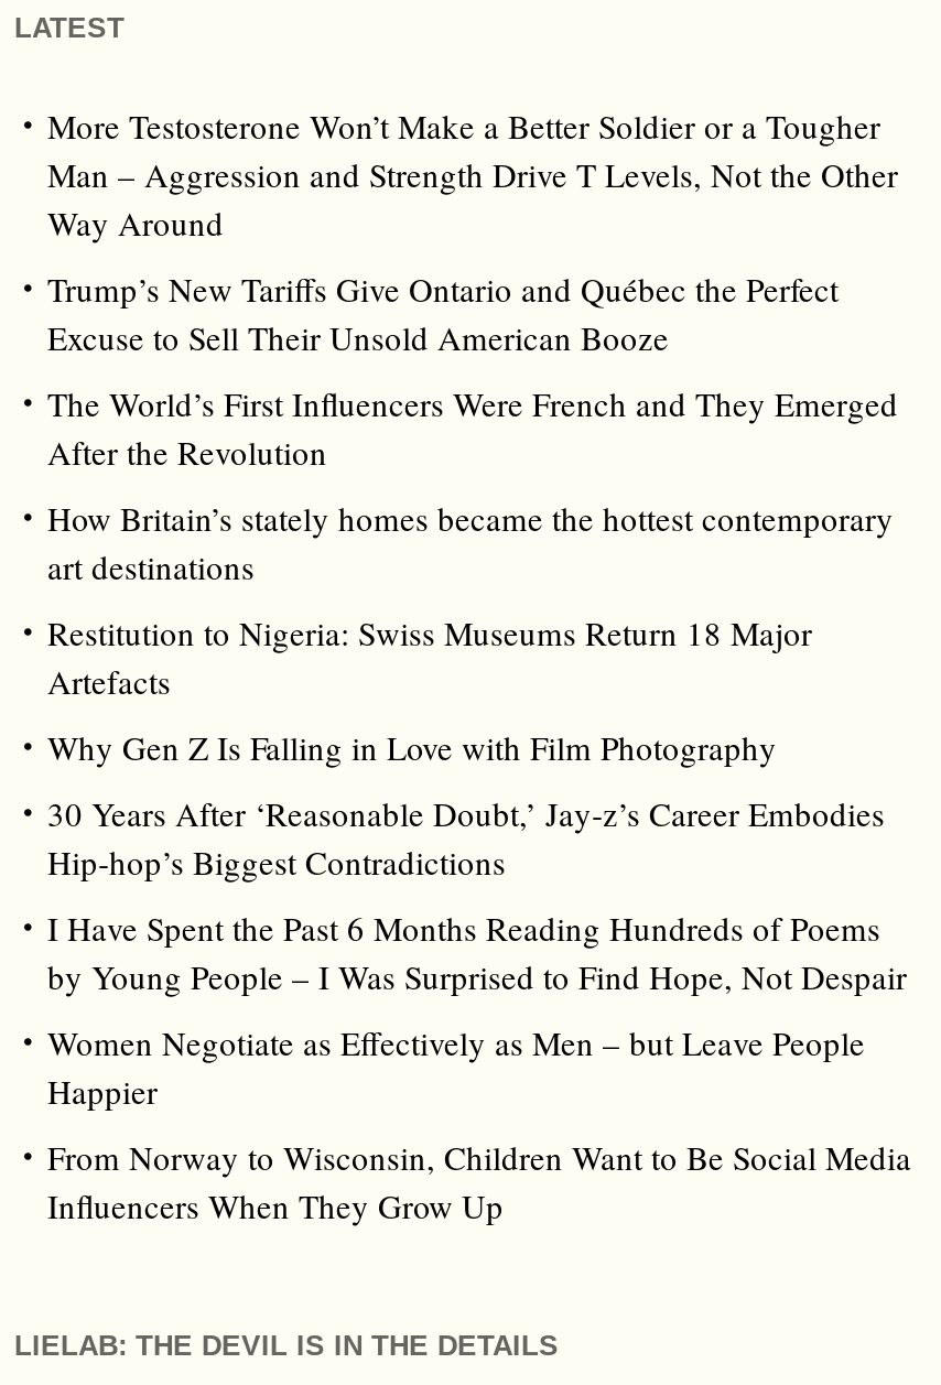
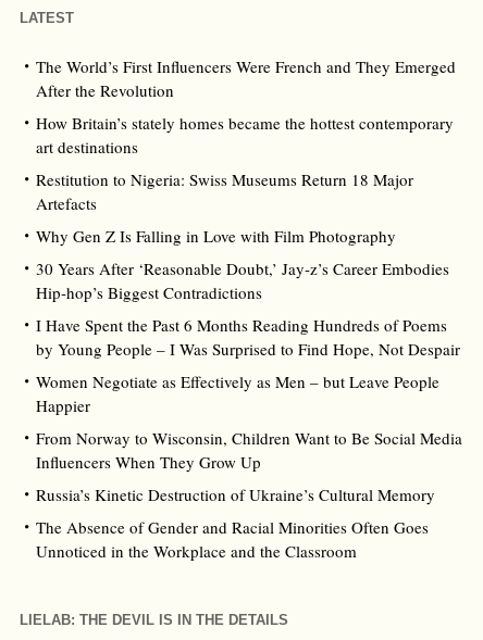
- More Testosterone Won’t Make a Better Soldier or a Tougher
- Man – Aggression and Strength Drive T Levels, Not the Other
- Way Around
- Trump’s New Tariffs Give Ontario and Québec the Perfect
- Excuse to Sell Their Unsold American Booze

moved up: The World’s First Influencers Were French and They Emerged | After the Revolution | How Britain’s stately homes became the hottest contemporary | ... | From Norway to Wisconsin, Children Want to Be Social Media | Influencers When They Grow Up

+ Russia’s Kinetic Destruction of Ukraine’s Cultural Memory
+ The Absence of Gender and Racial Minorities Often Goes
+ Unnoticed in the Workplace and the Classroom
